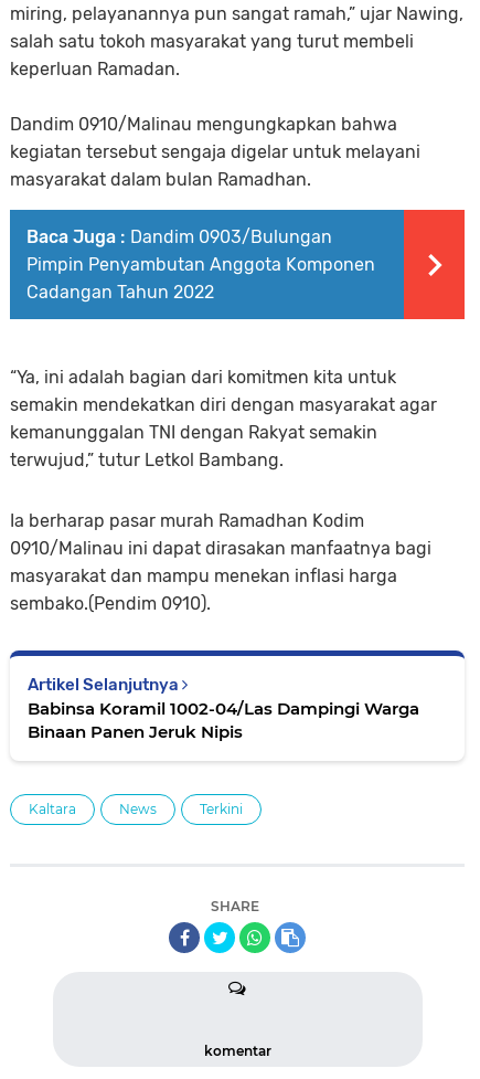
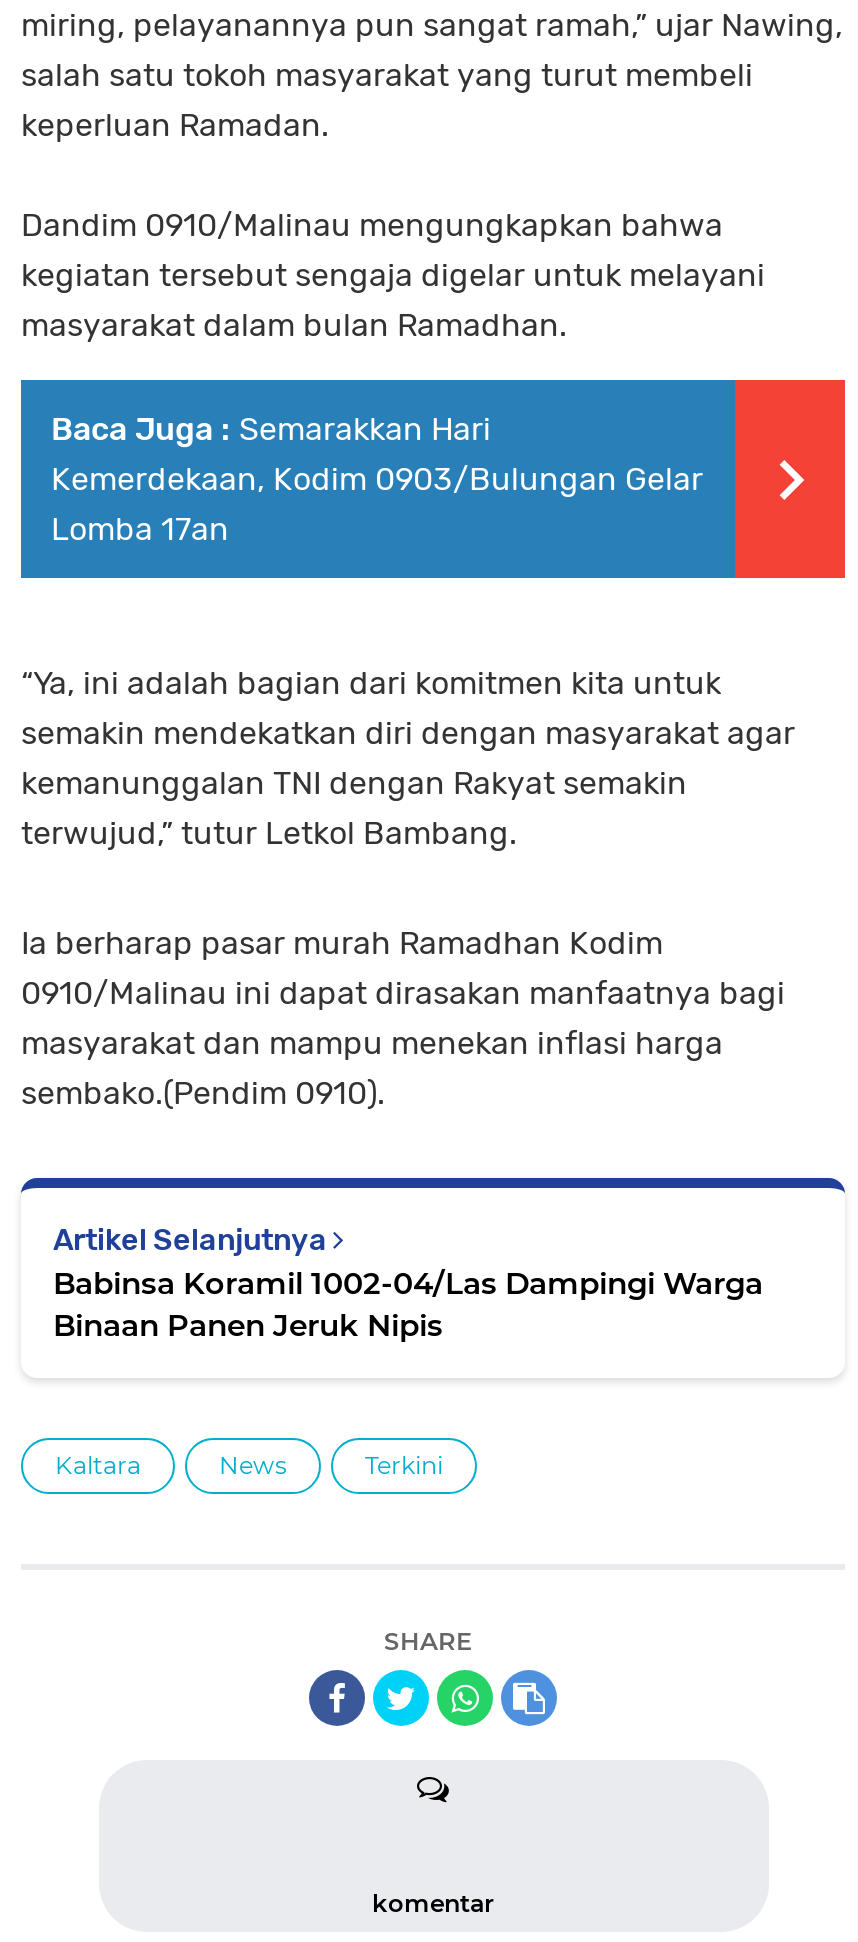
- Baca Juga : Dandim 0903/Bulungan
- Pimpin Penyambutan Anggota Komponen
- Cadangan Tahun 2022
+ Baca Juga : Semarakkan Hari
+ Kemerdekaan, Kodim 0903/Bulungan Gelar
+ Lomba 17an
